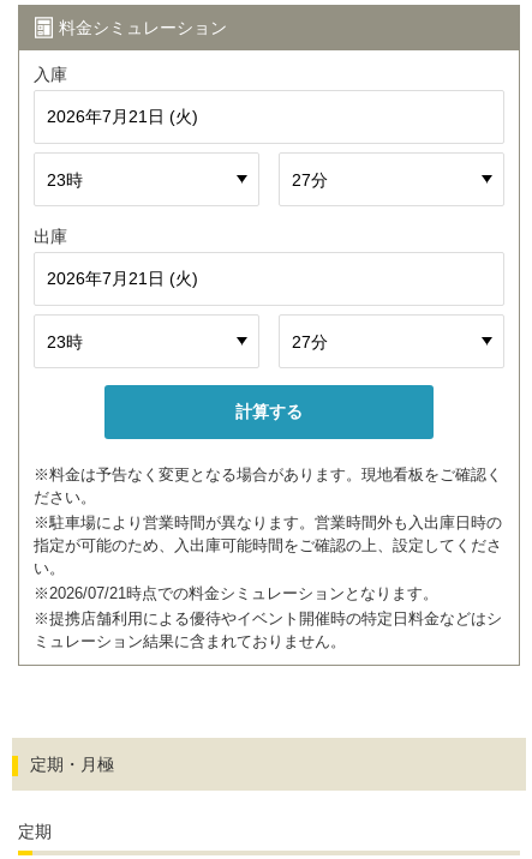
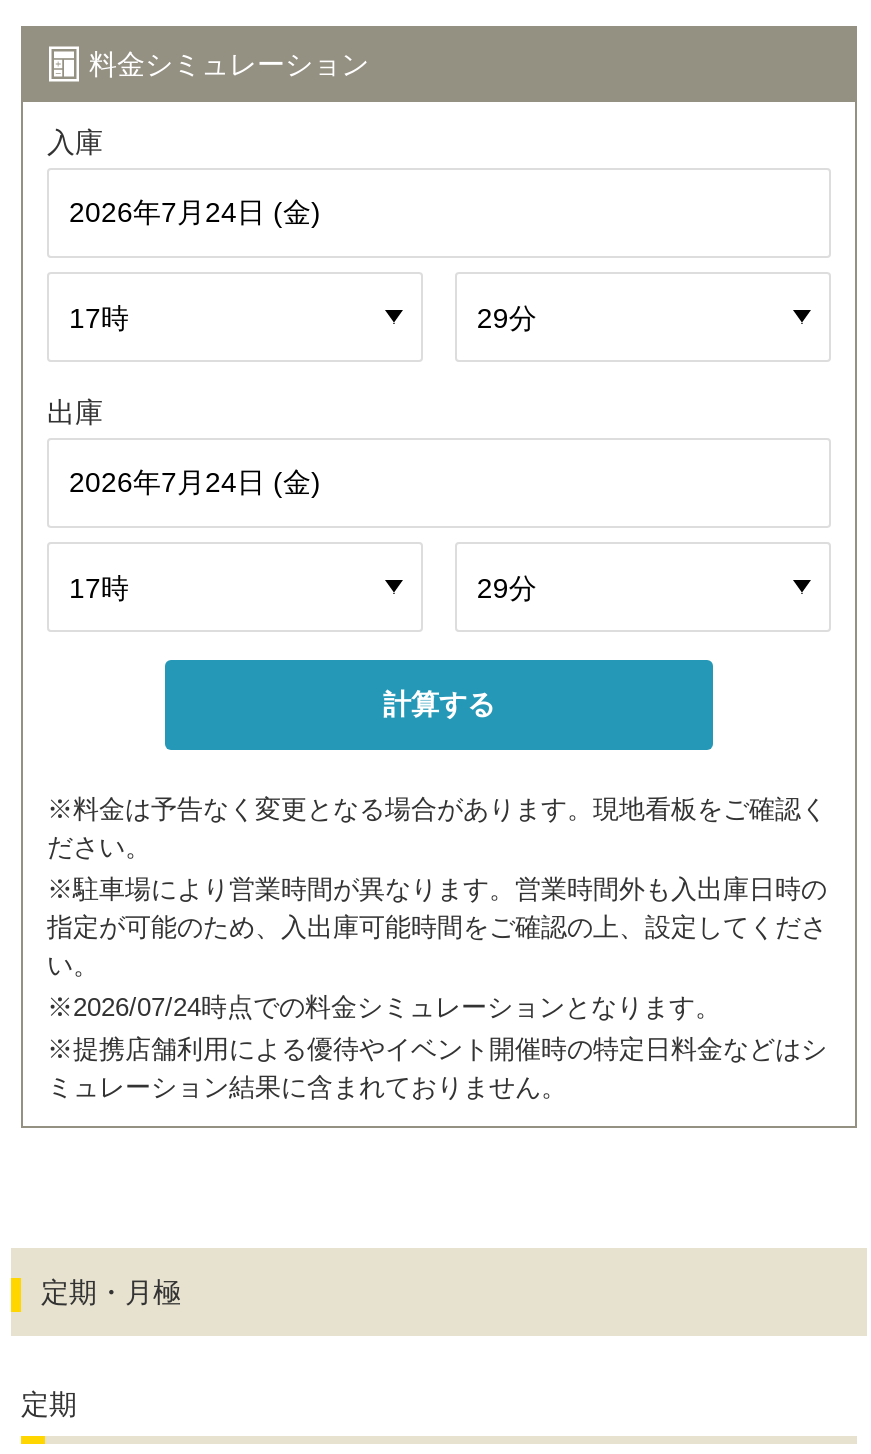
- ※2026/07/21時点での料金シミュレーションとなります。
+ ※2026/07/24時点での料金シミュレーションとなります。
